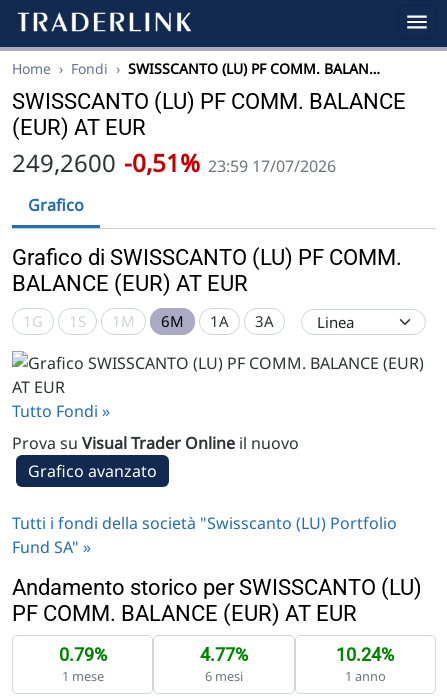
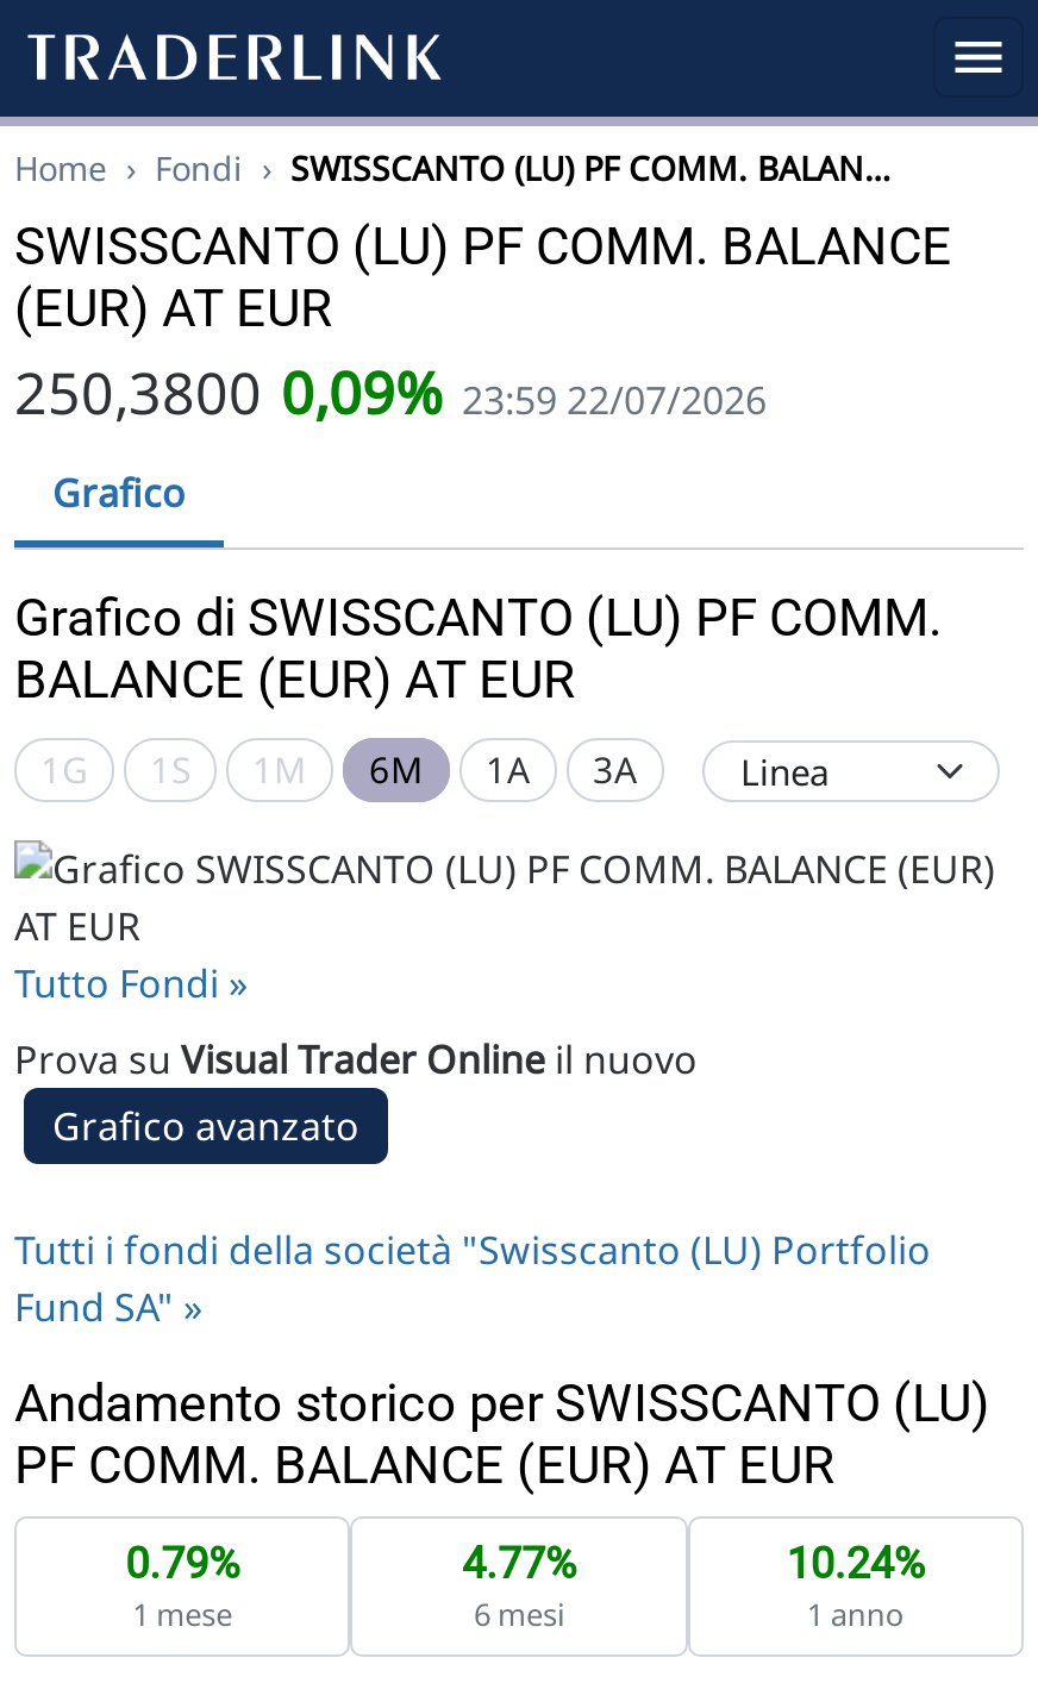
- 249,2600 -0,51% 23:59 17/07/2026
+ 250,3800 0,09% 23:59 22/07/2026
